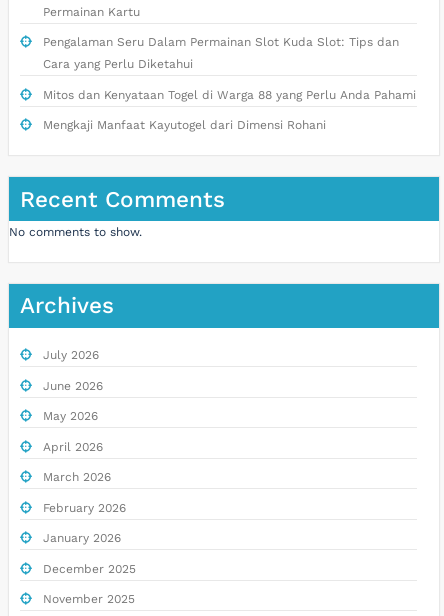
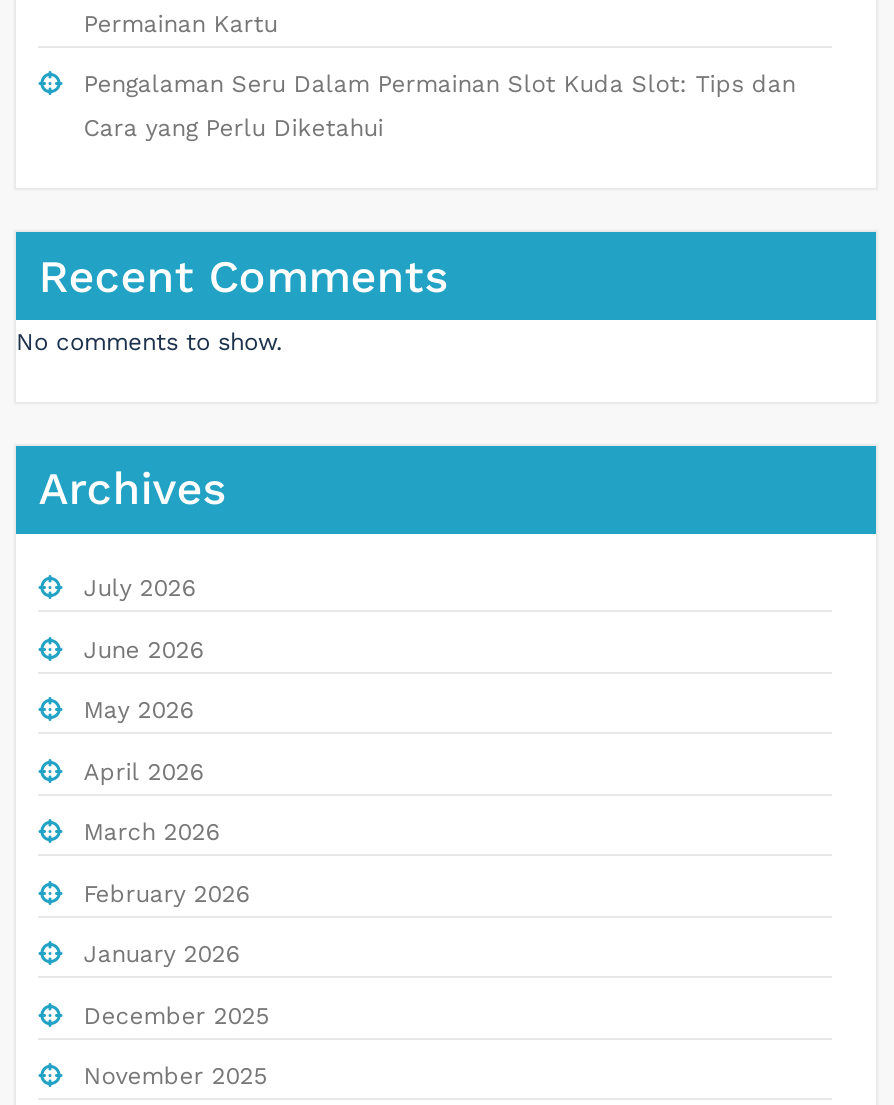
- Mitos dan Kenyataan Togel di Warga 88 yang Perlu Anda Pahami
- Mengkaji Manfaat Kayutogel dari Dimensi Rohani
